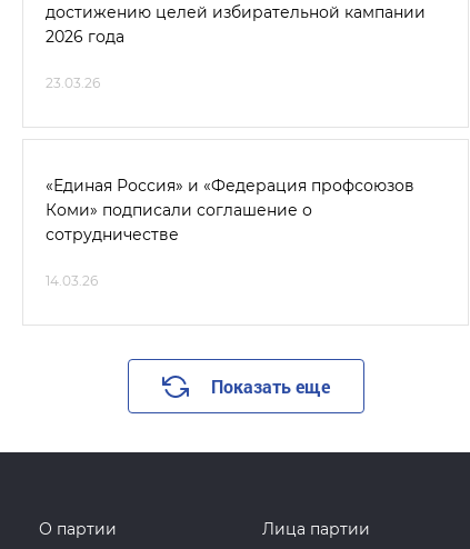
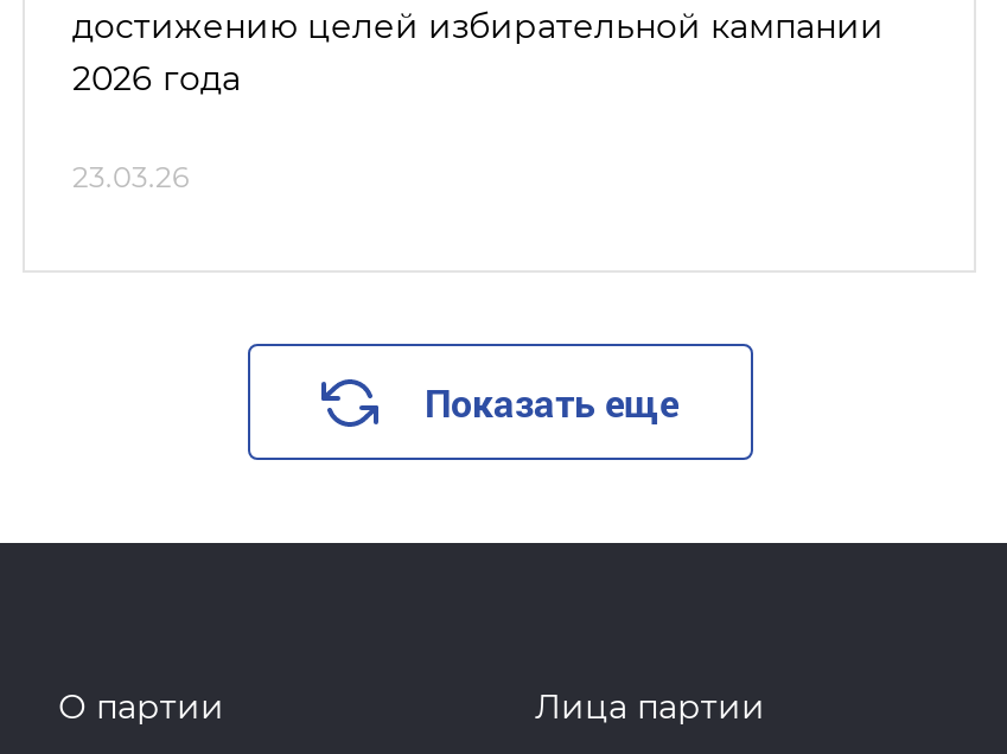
- «Единая Россия» и «Федерация профсоюзов
- Коми» подписали соглашение о
- сотрудничестве
- 14.03.26
